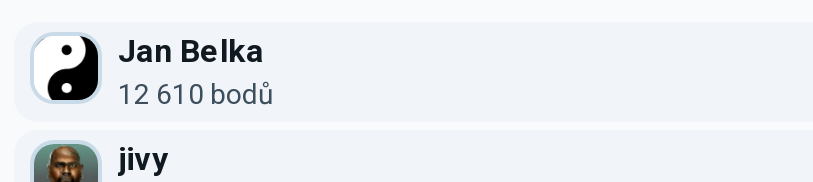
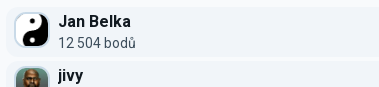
- 12 610 bodů
+ 12 504 bodů
